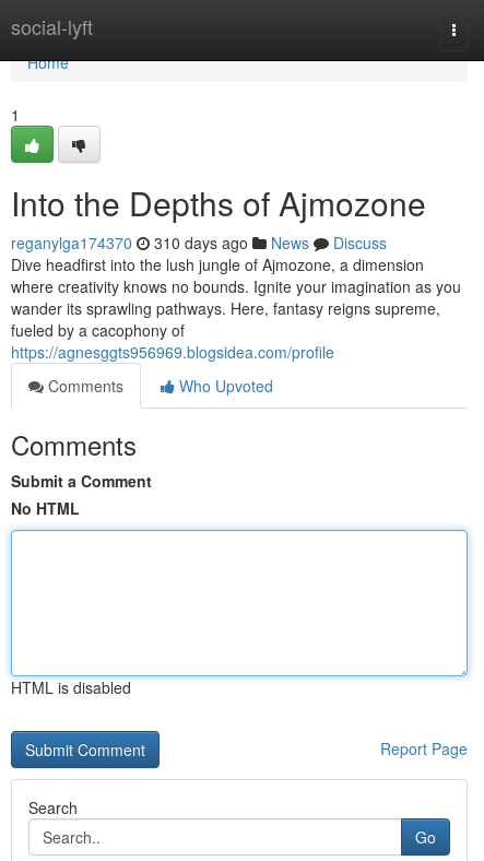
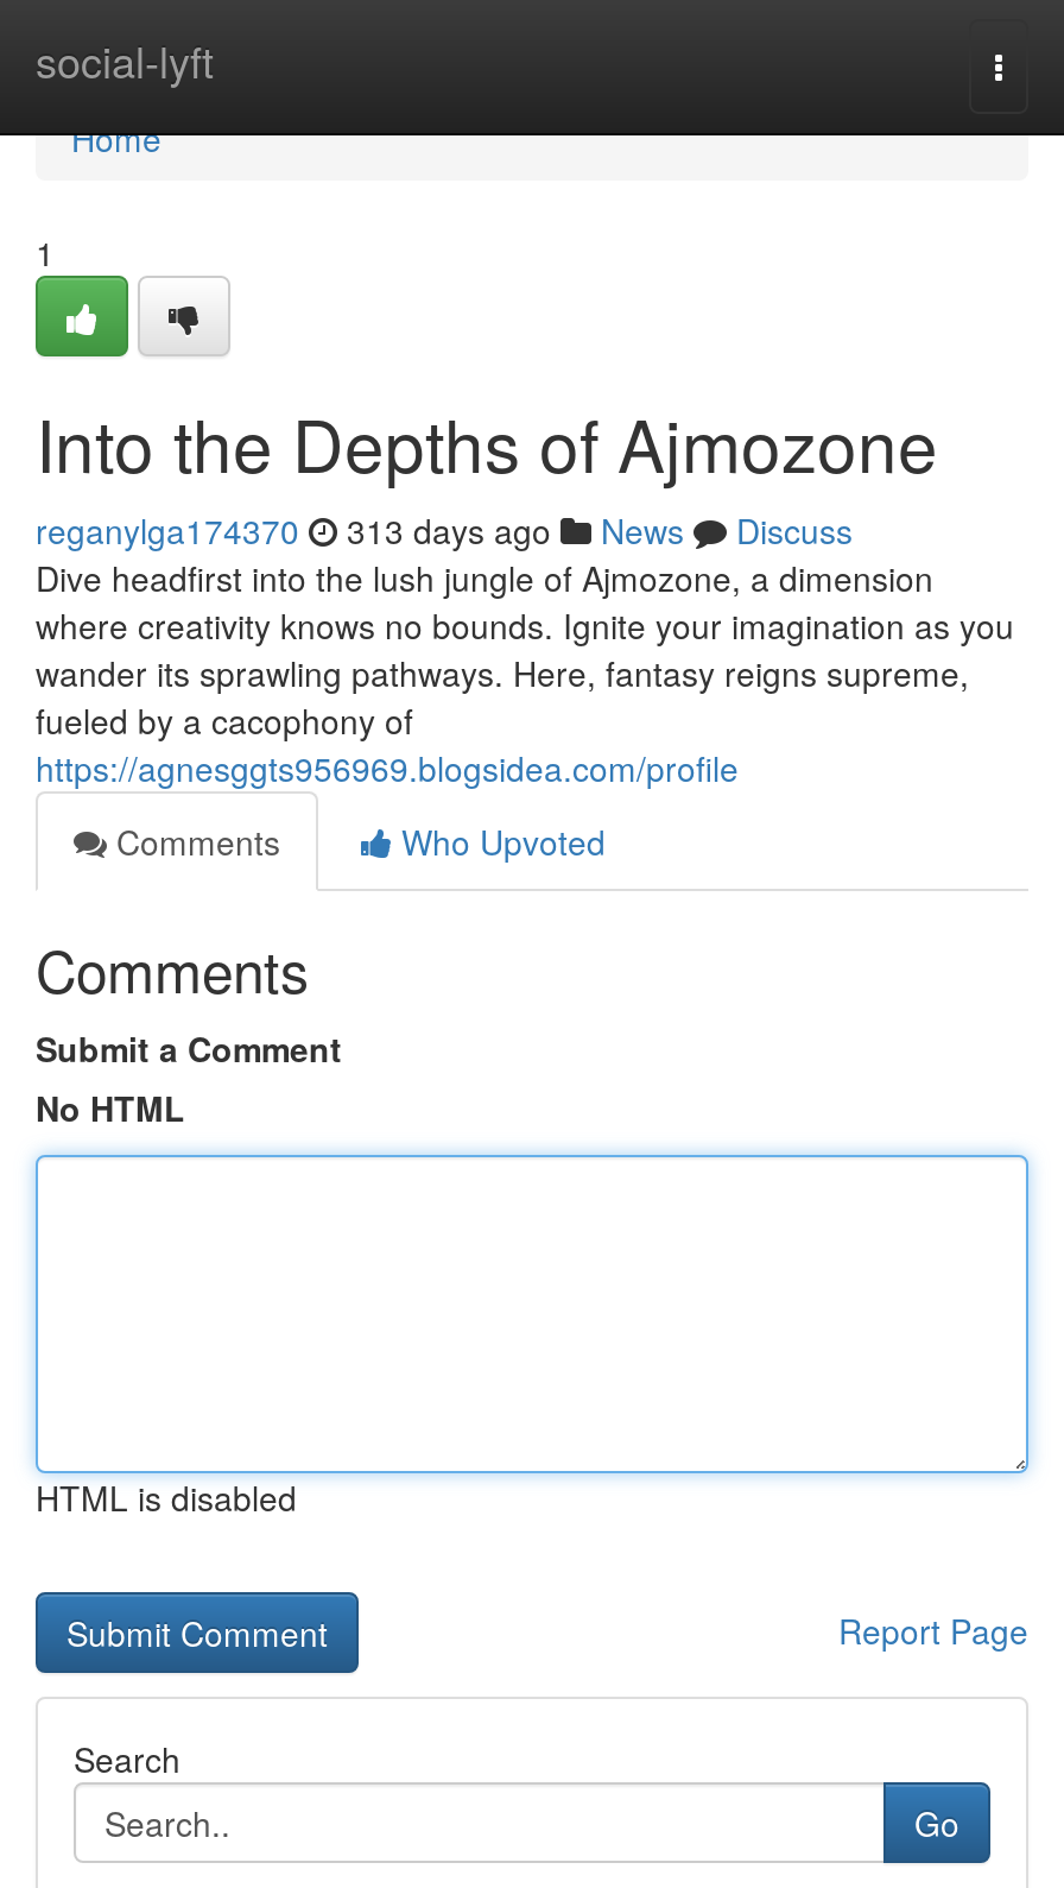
- reganylga174370 310 days ago News Discuss
+ reganylga174370 313 days ago News Discuss
